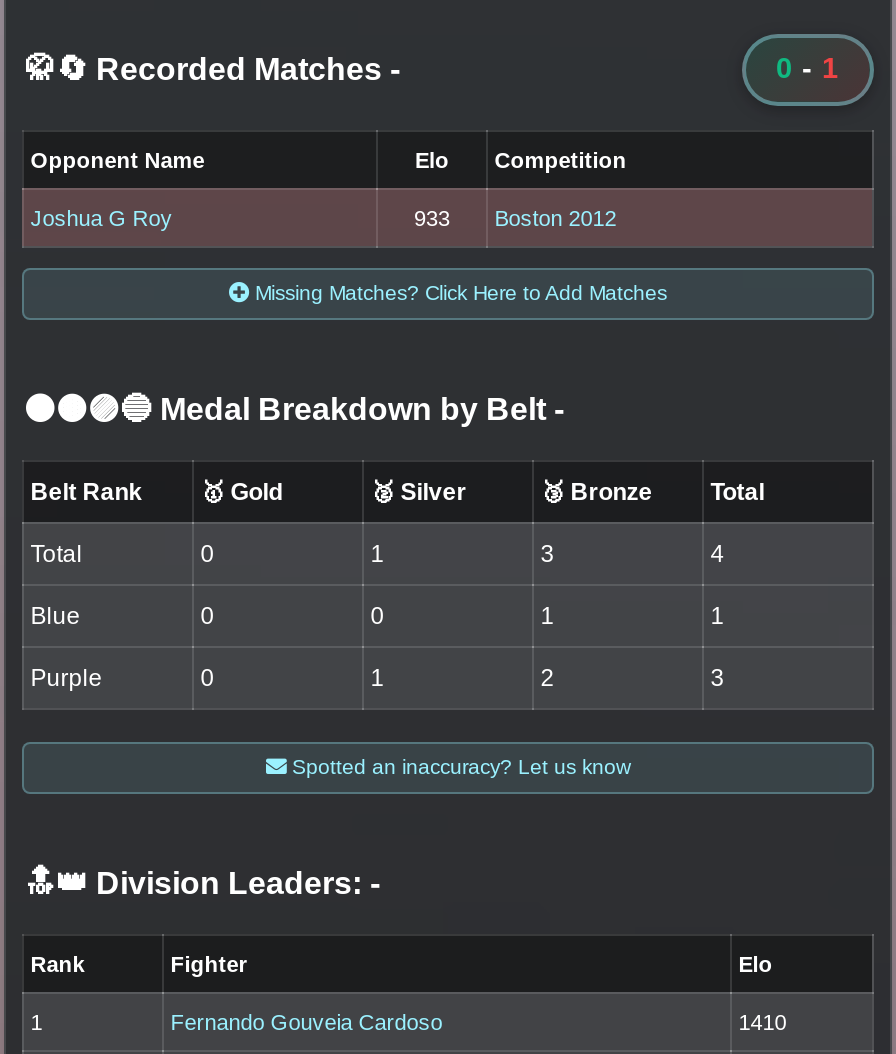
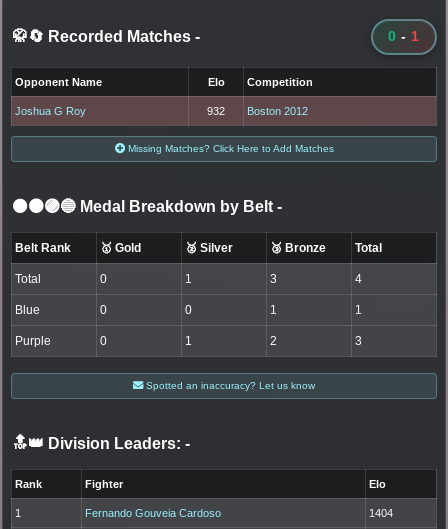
- 933 Boston 2012
+ 932 Boston 2012

- 1410
+ 1404
